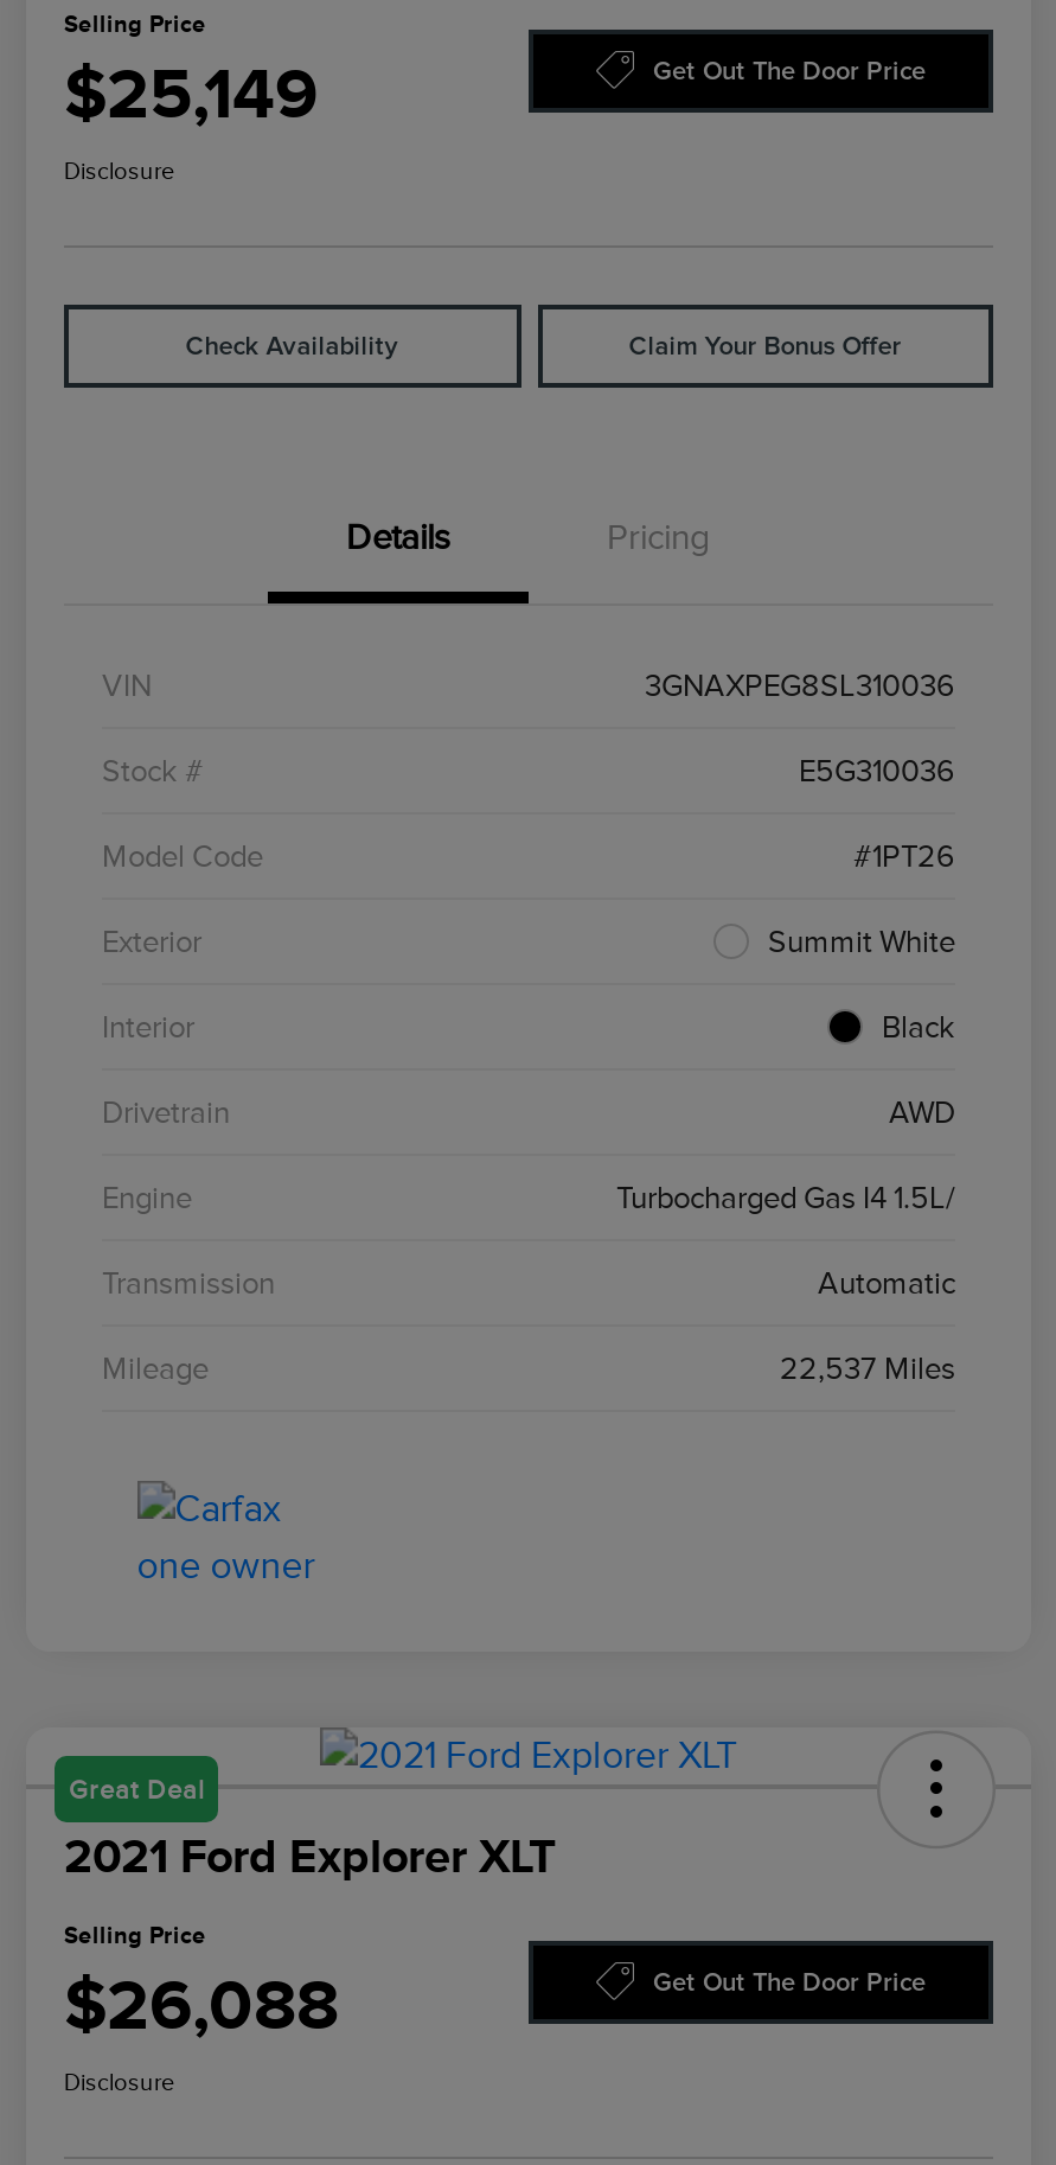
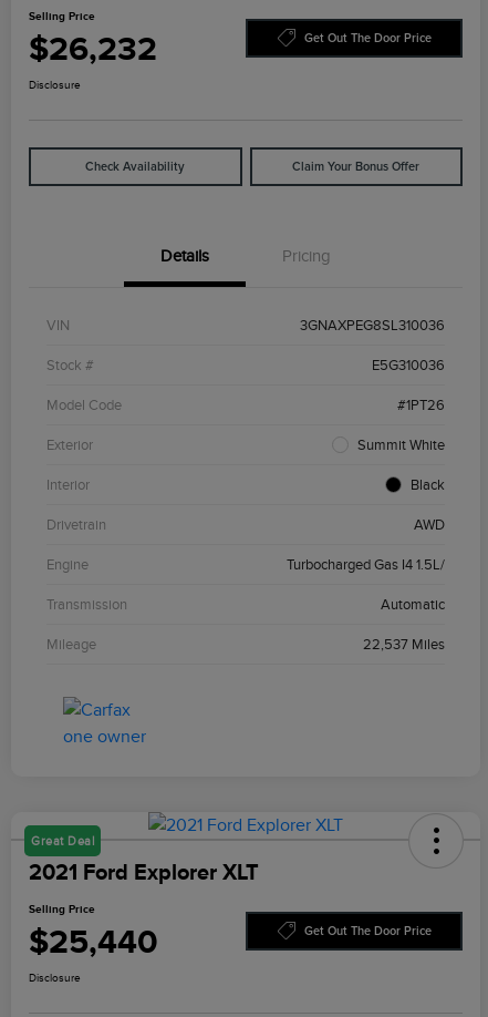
- $25,149
+ $26,232

- $26,088
+ $25,440
